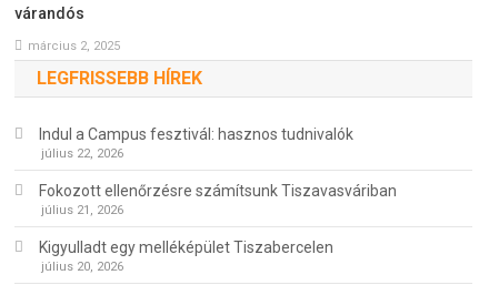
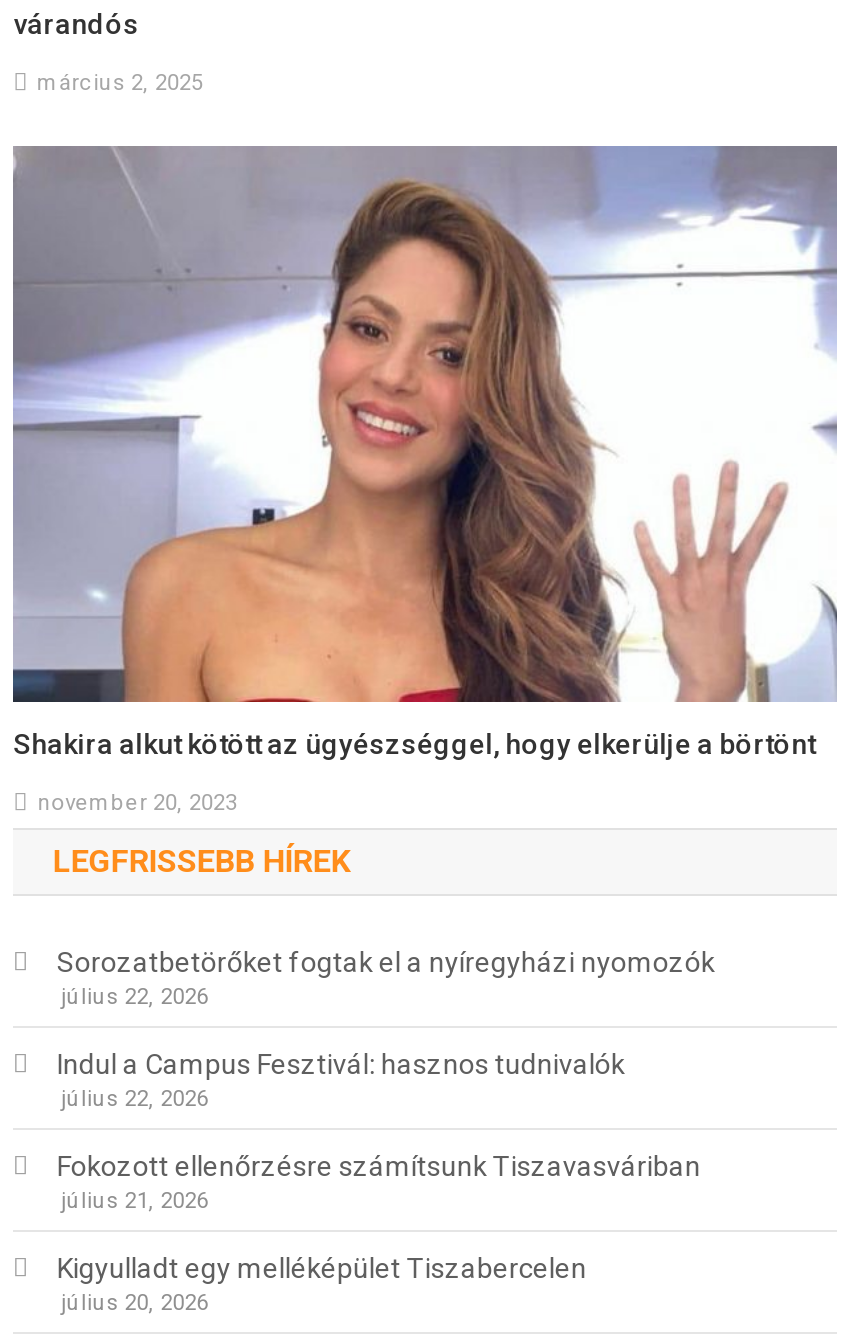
+ [image]
+ Shakira alkut kötött az ügyészséggel, hogy elkerülje a börtönt
+ november 20, 2023

- Indul a Campus fesztivál: hasznos tudnivalók
+ Sorozatbetörőket fogtak el a nyíregyházi nyomozók
+ július 22, 2026
+ Indul a Campus Fesztivál: hasznos tudnivalók
